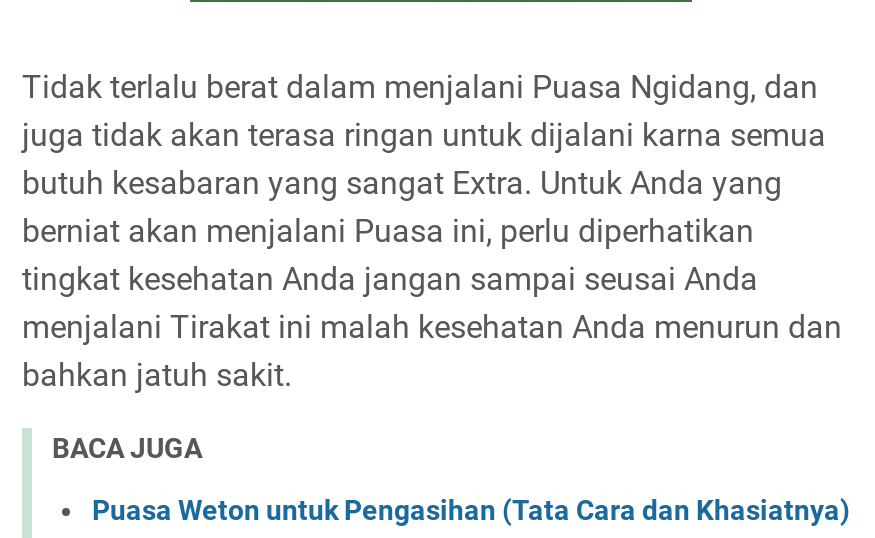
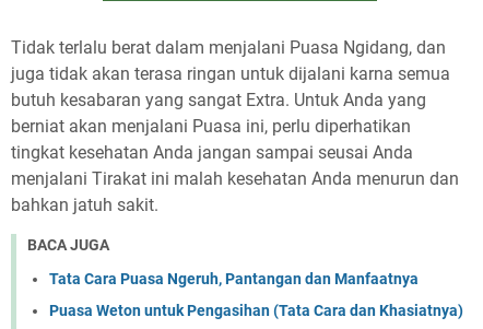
+ Tata Cara Puasa Ngeruh, Pantangan dan Manfaatnya
